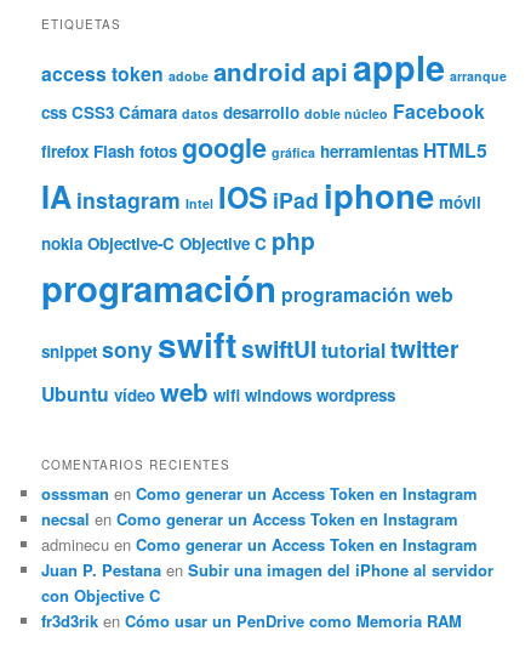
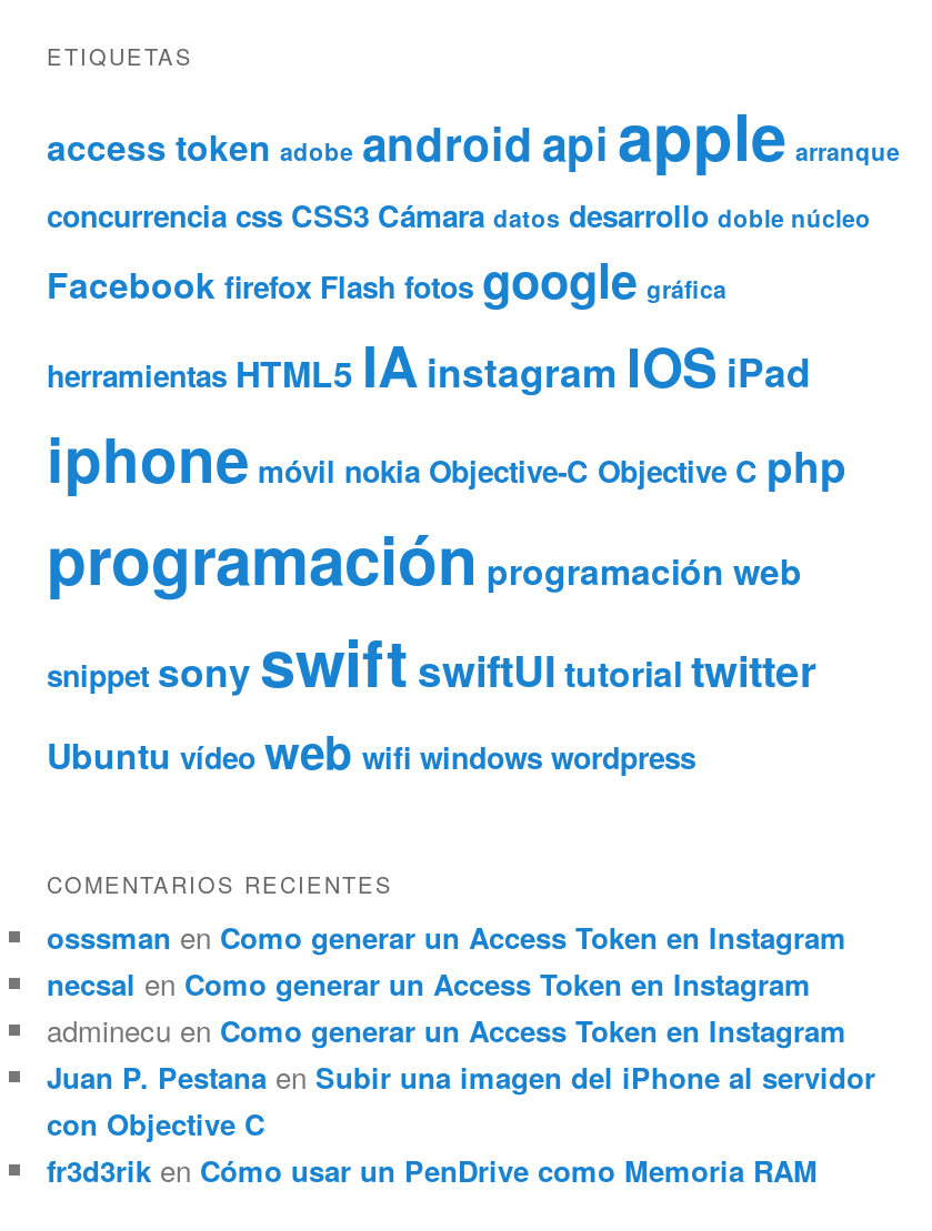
- css CSS3 Cámara datos desarrollo doble núcleo Facebook
- firefox Flash fotos google gráfica herramientas HTML5
- IA instagram Intel IOS iPad iphone móvil
- nokia Objective-C Objective C php
+ concurrencia css CSS3 Cámara datos desarrollo doble núcleo
+ Facebook firefox Flash fotos google gráfica
+ herramientas HTML5 IA instagram IOS iPad
+ iphone móvil nokia Objective-C Objective C php
